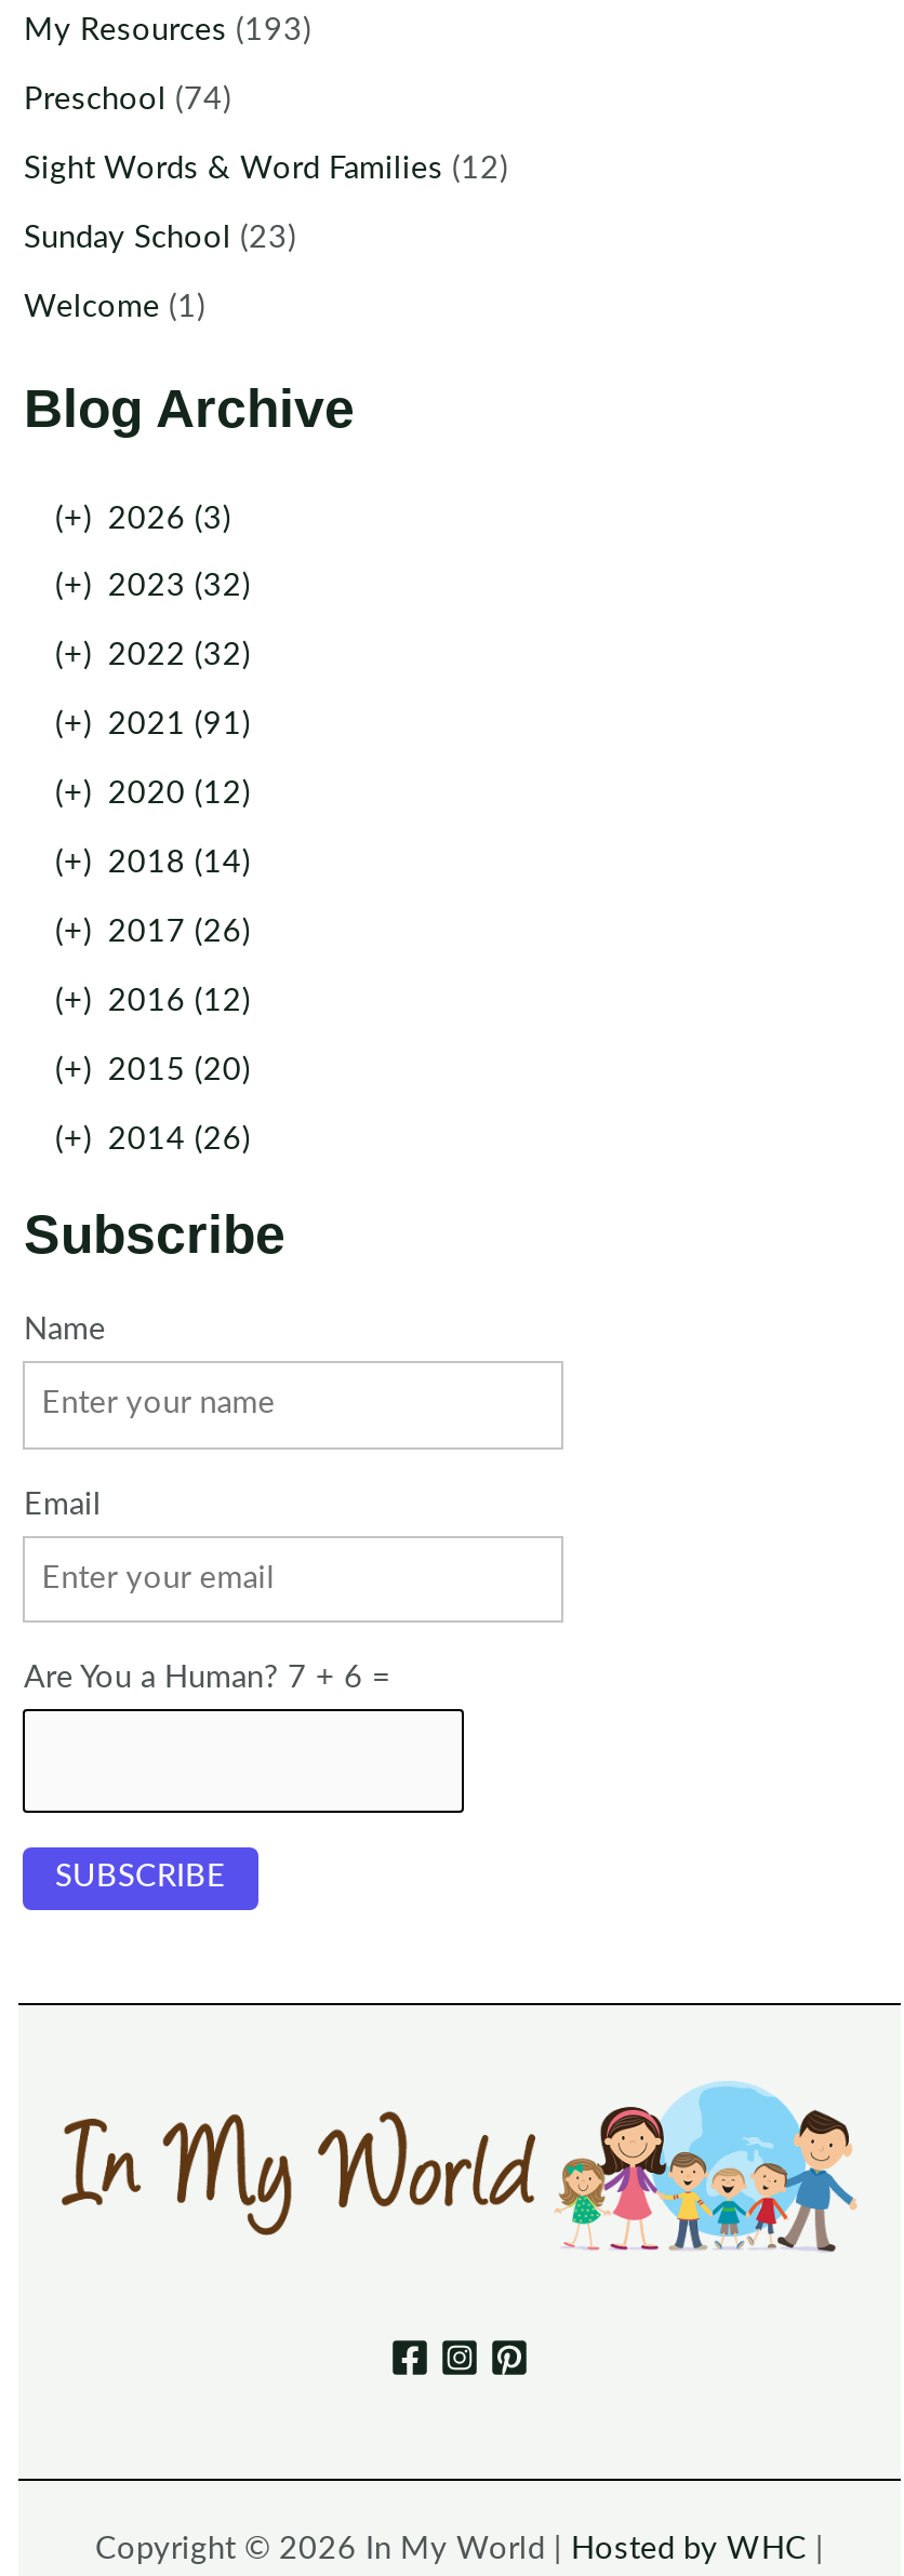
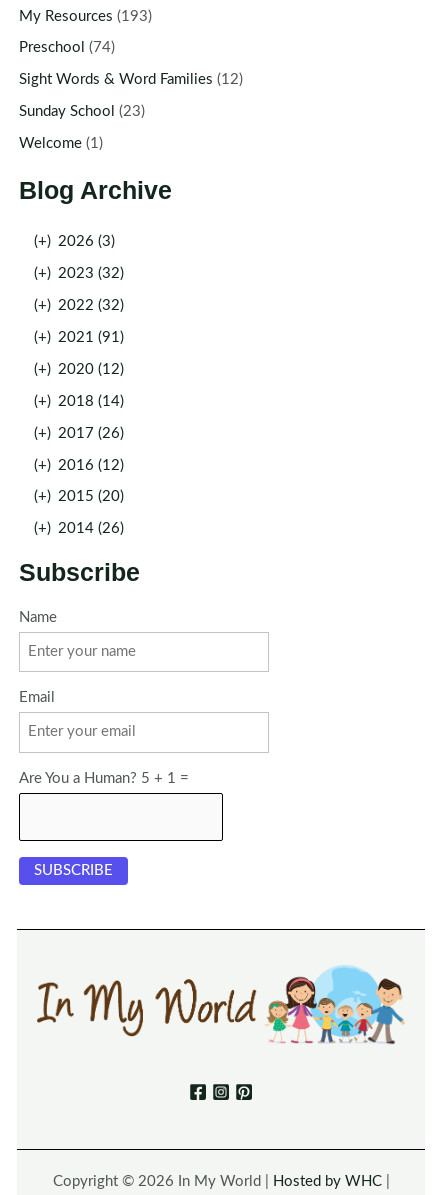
- Are You a Human? 7 + 6 =
+ Are You a Human? 5 + 1 =
